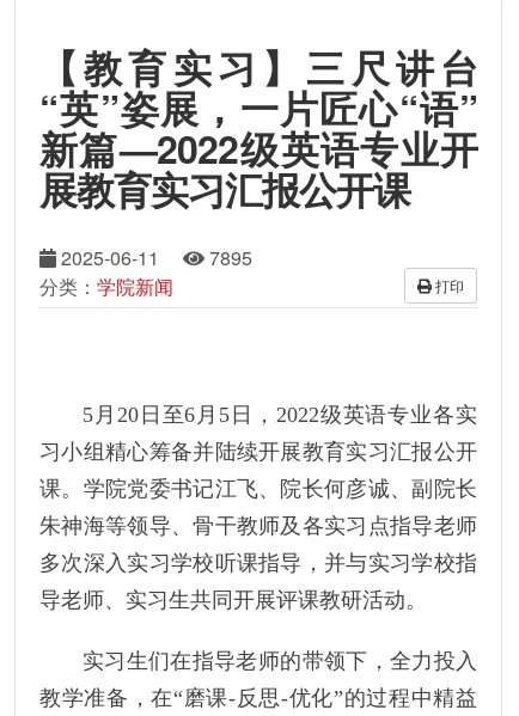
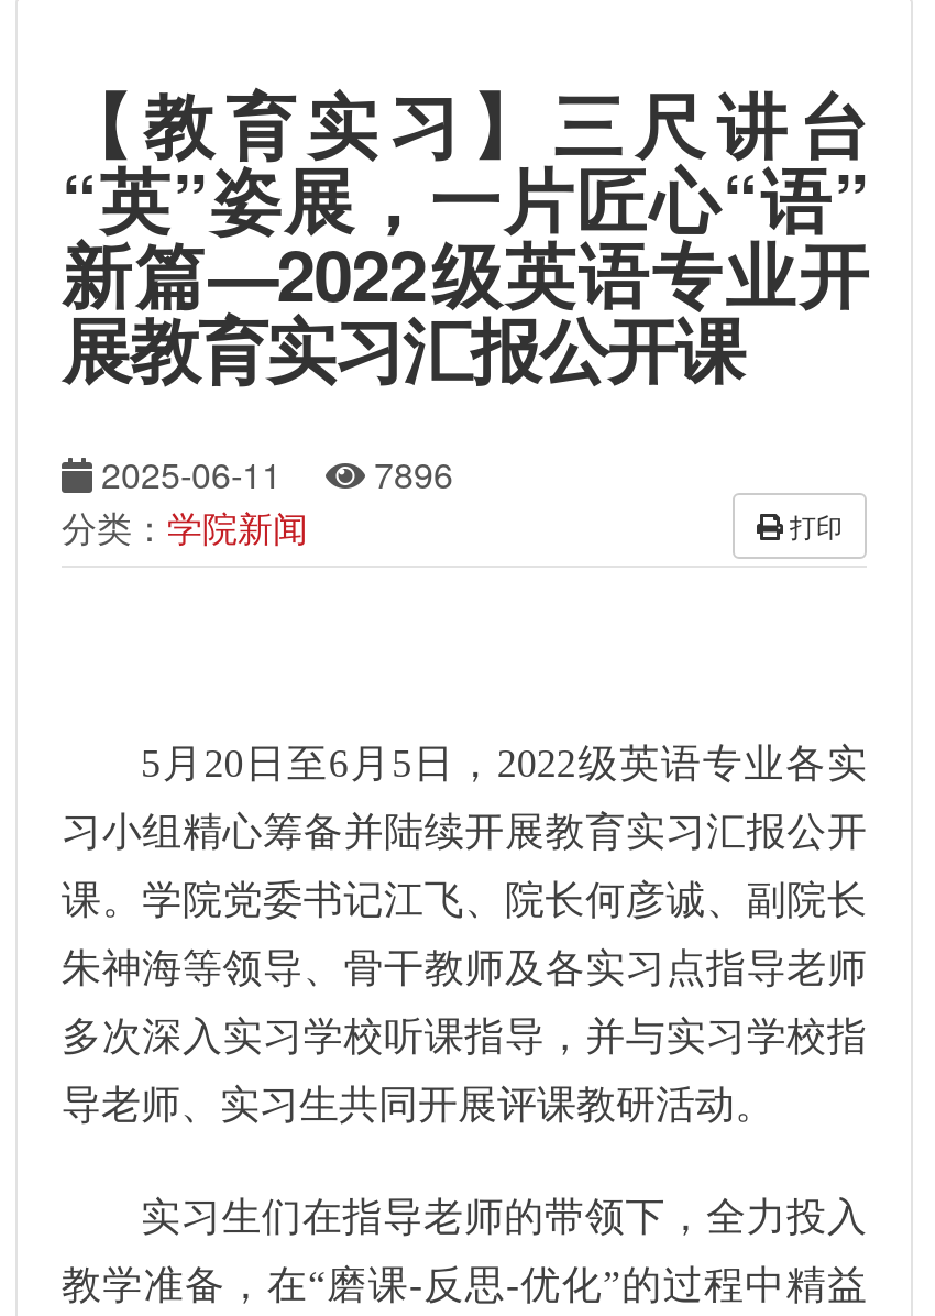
- 2025-06-11 7895
+ 2025-06-11 7896
